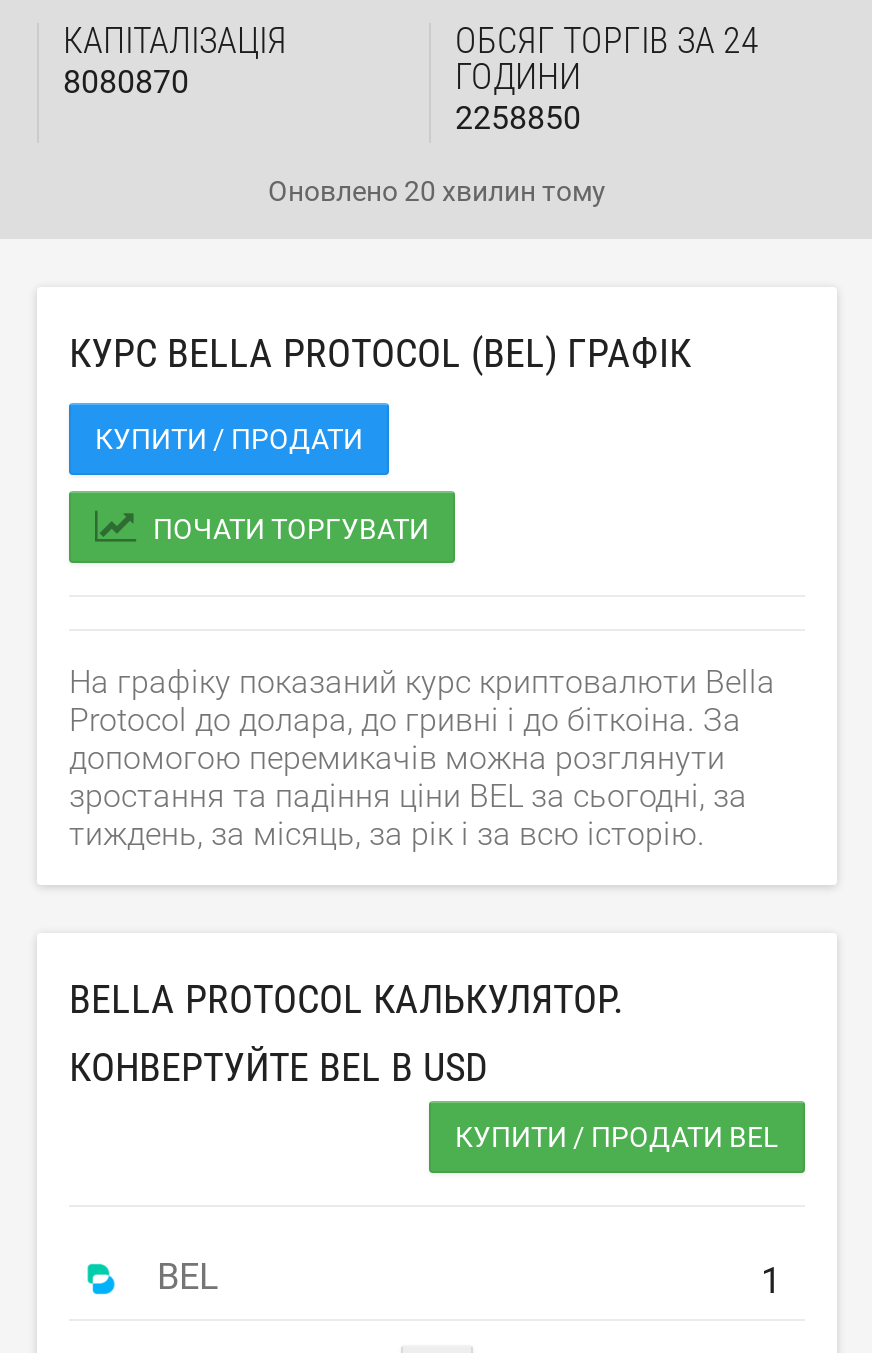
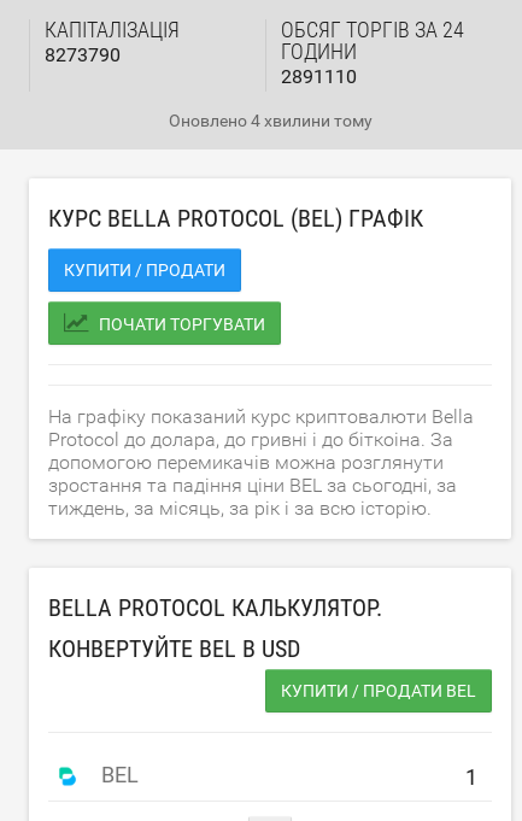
- 8080870
+ 8273790

- 2258850
+ 2891110

- Оновлено 20 хвилин тому
+ Оновлено 4 хвилини тому
